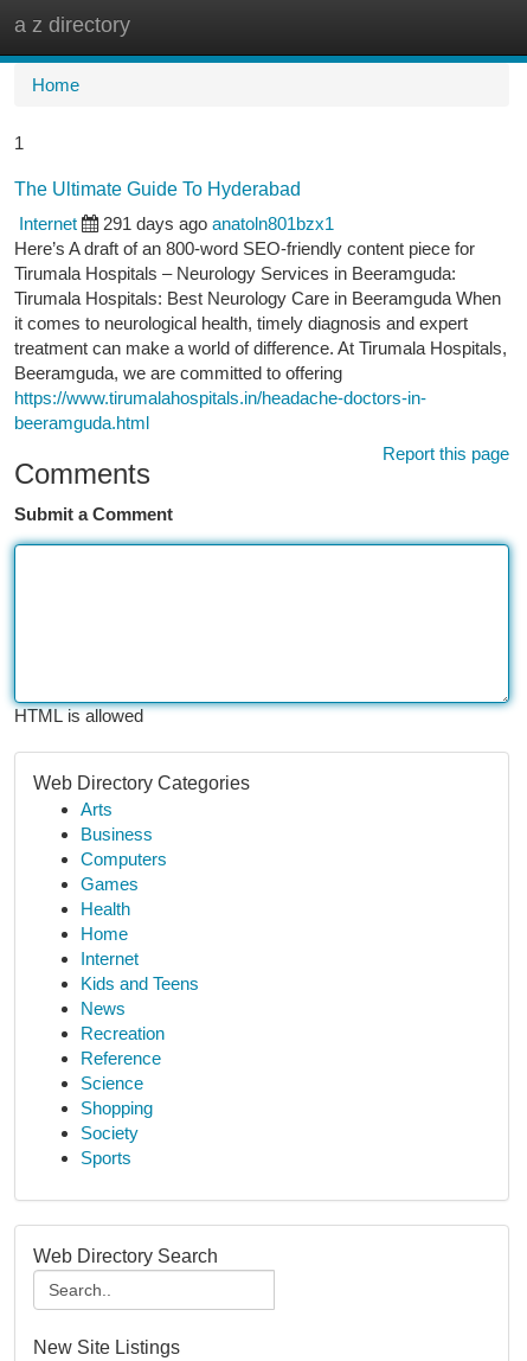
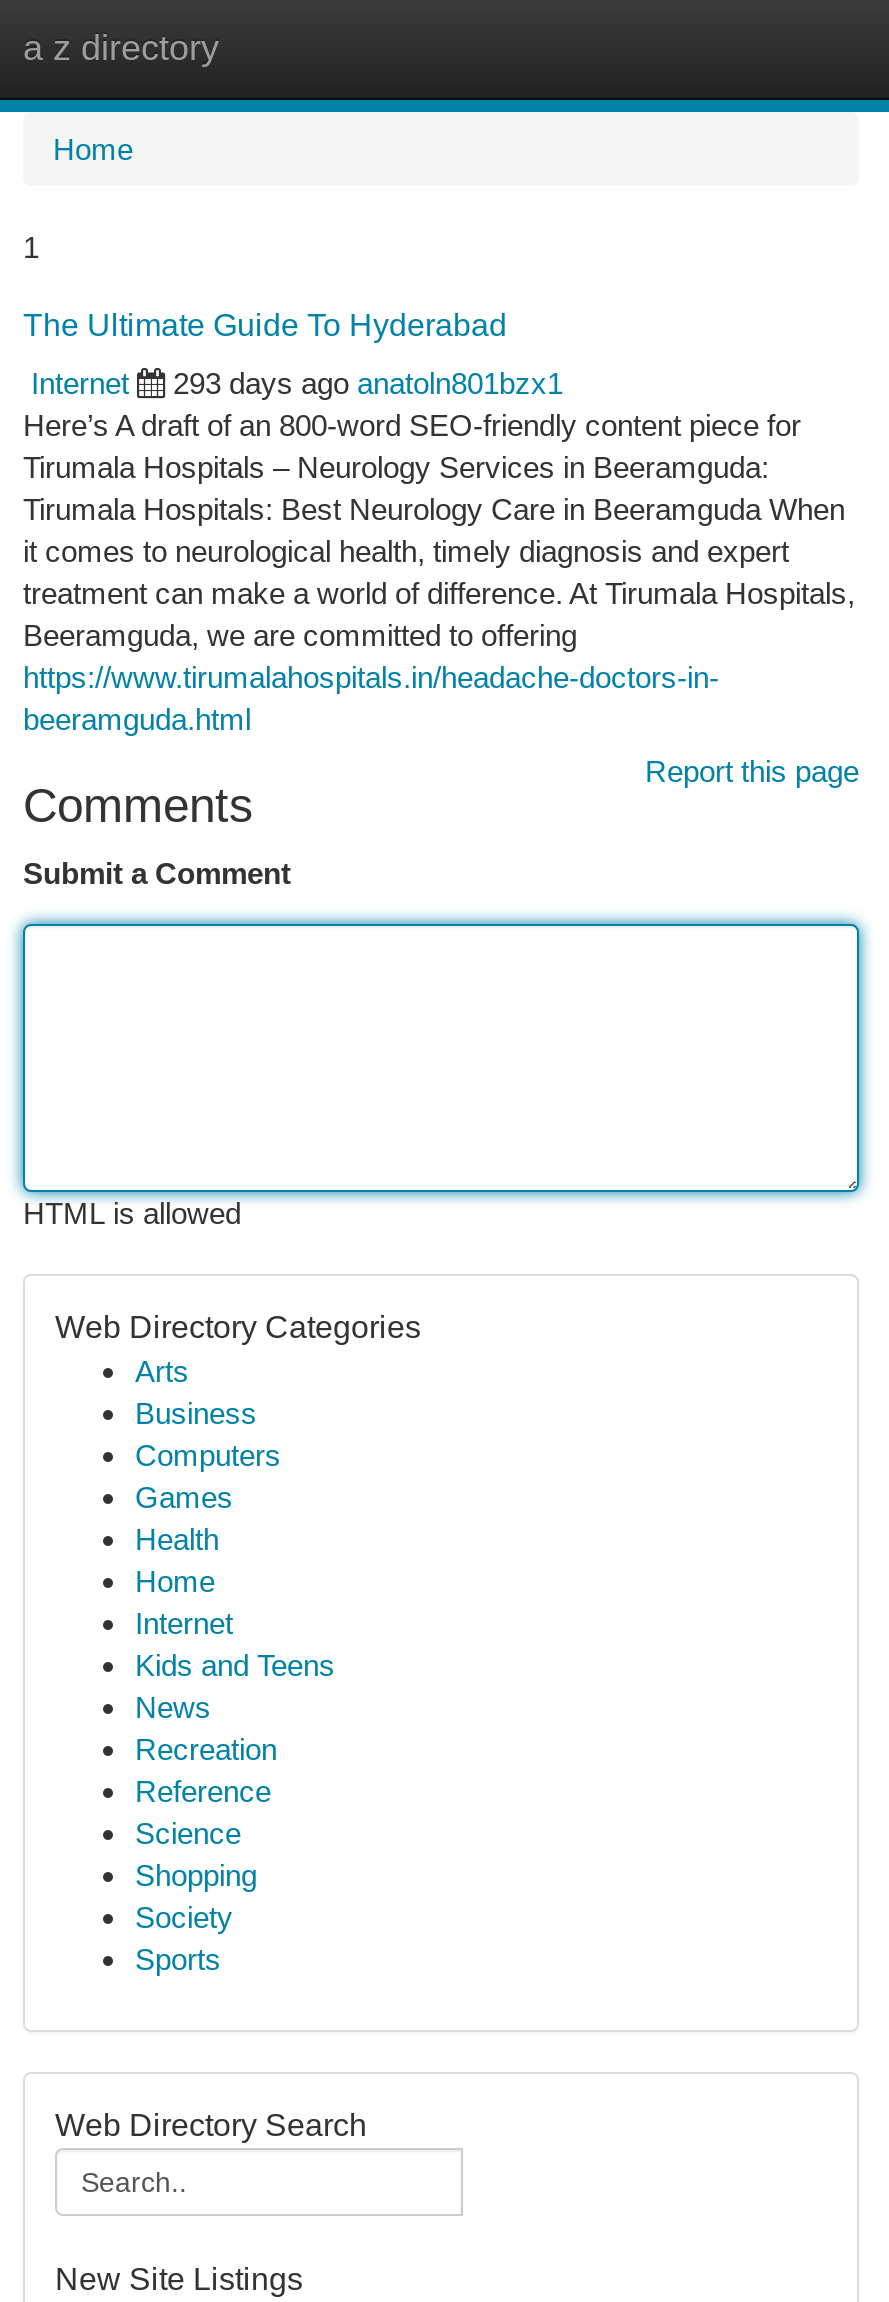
- 291 days ago anatoln801bzx1
+ 293 days ago anatoln801bzx1
